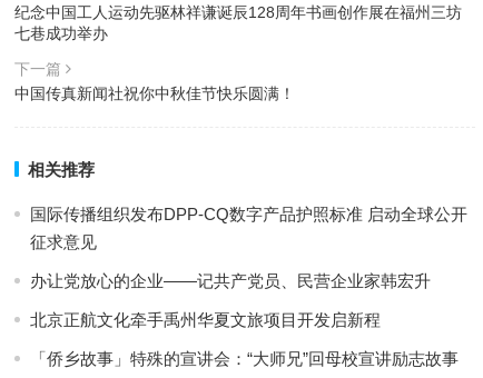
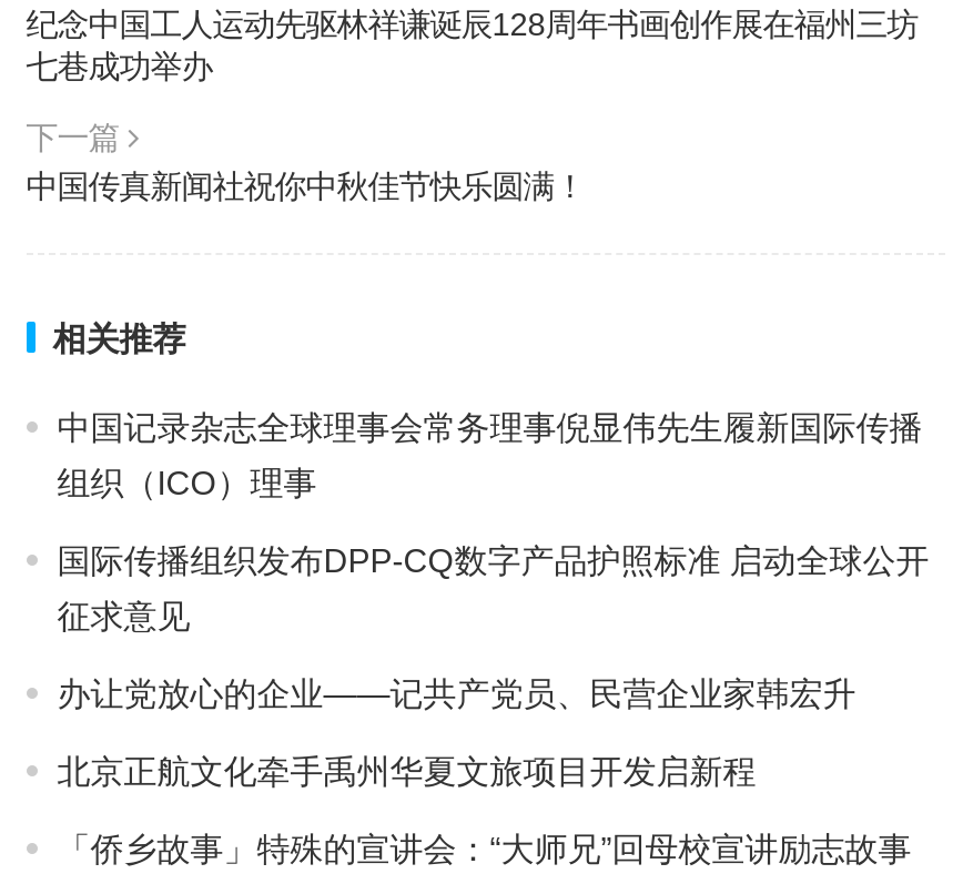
+ 中国记录杂志全球理事会常务理事倪显伟先生履新国际传播
+ 组织（ICO）理事
